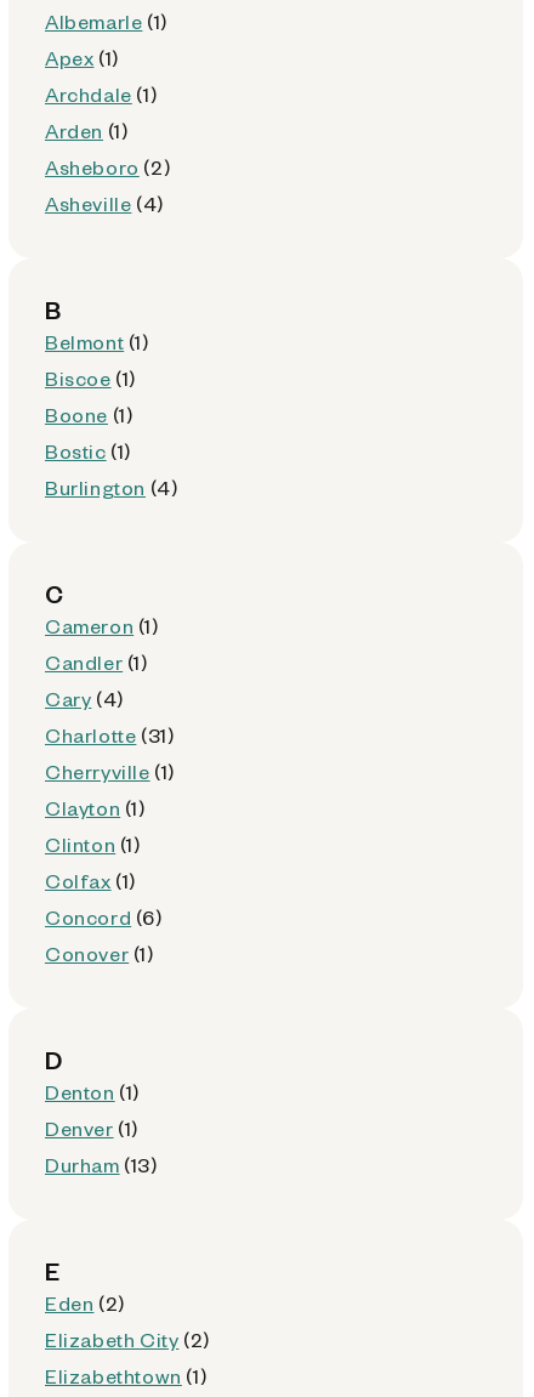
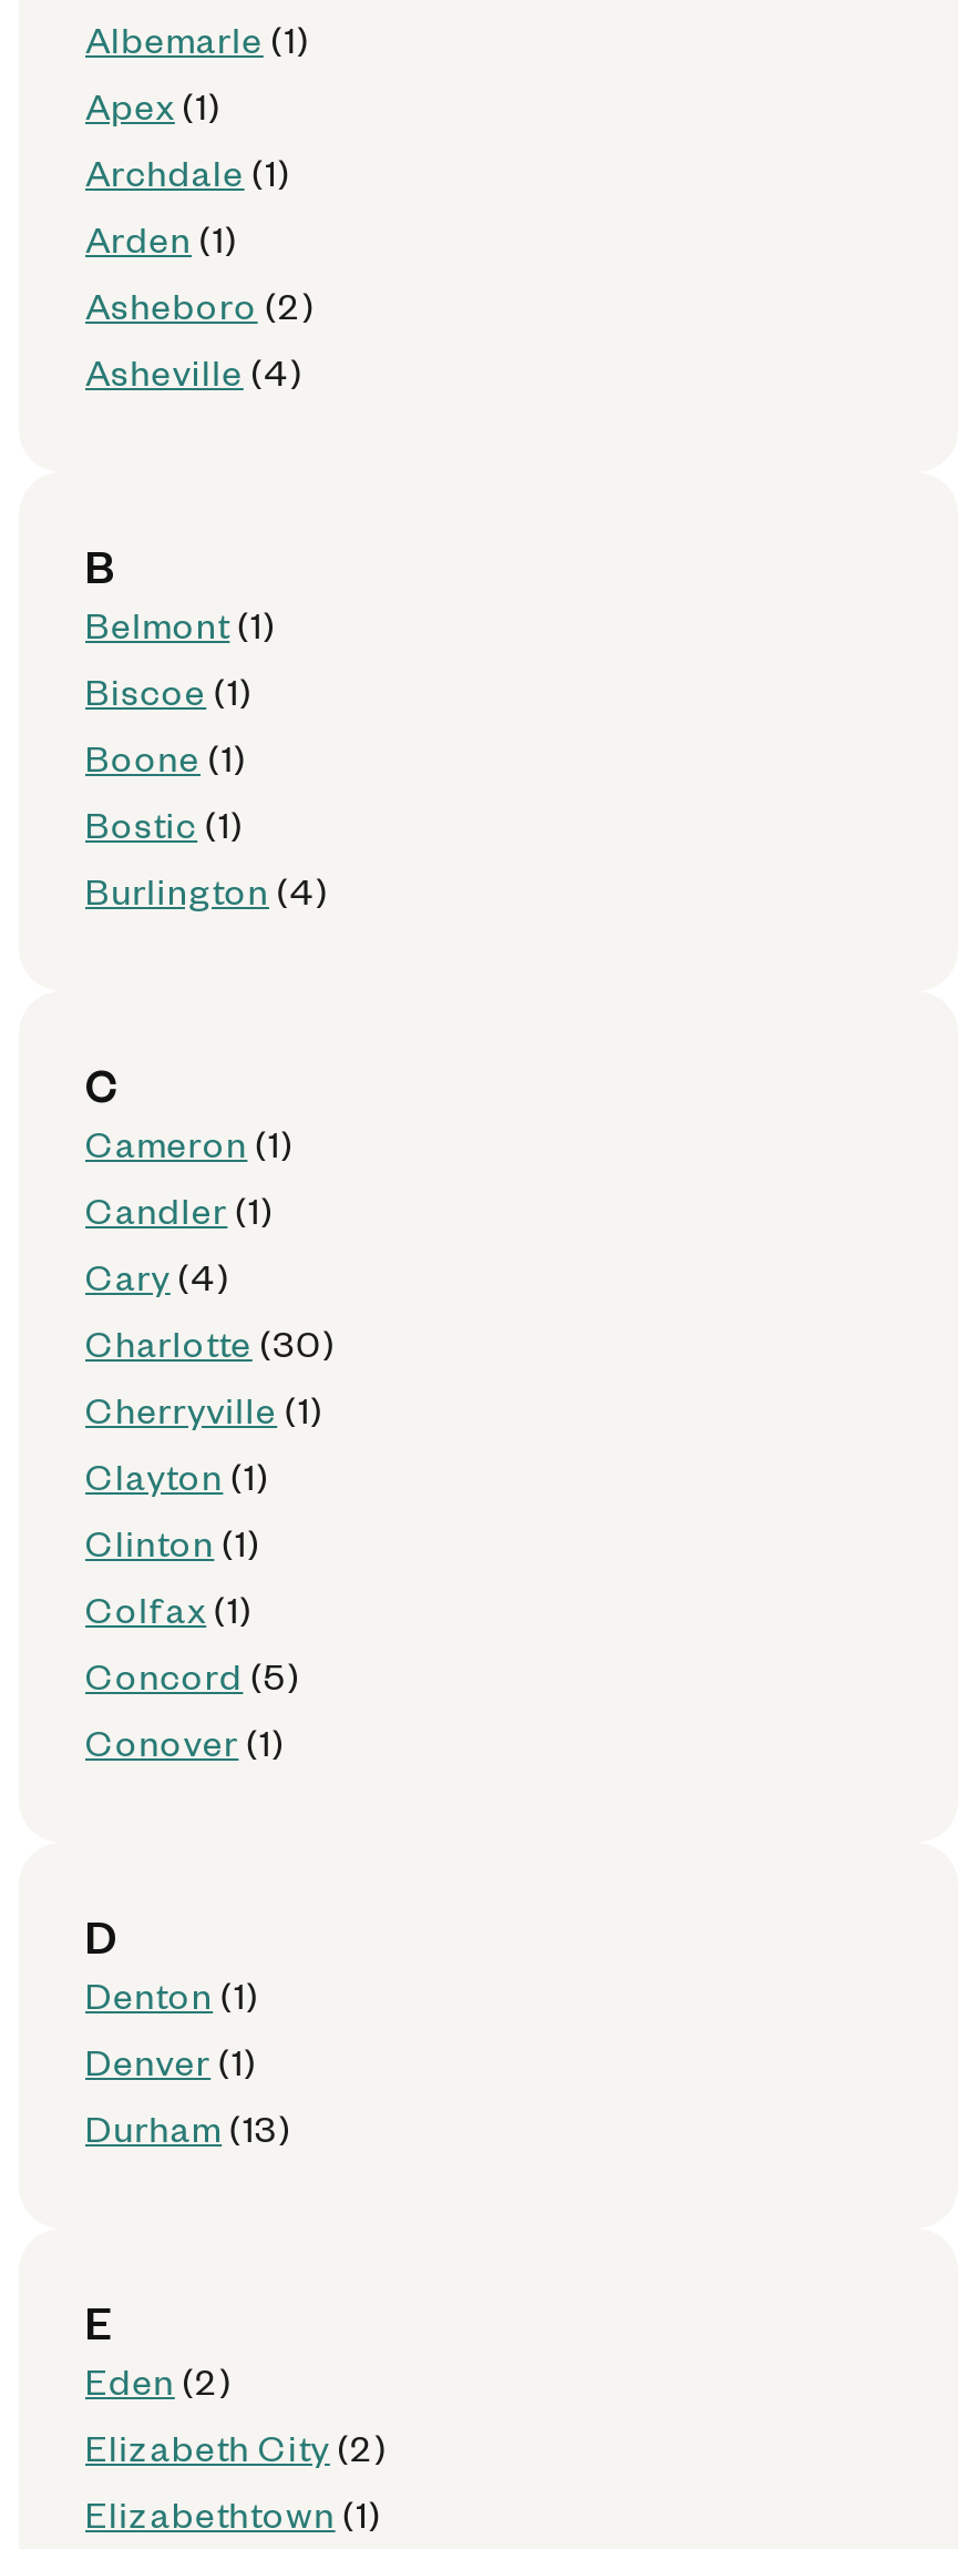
- Charlotte (31)
+ Charlotte (30)

- Concord (6)
+ Concord (5)
